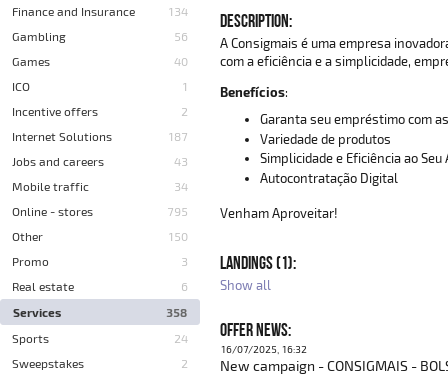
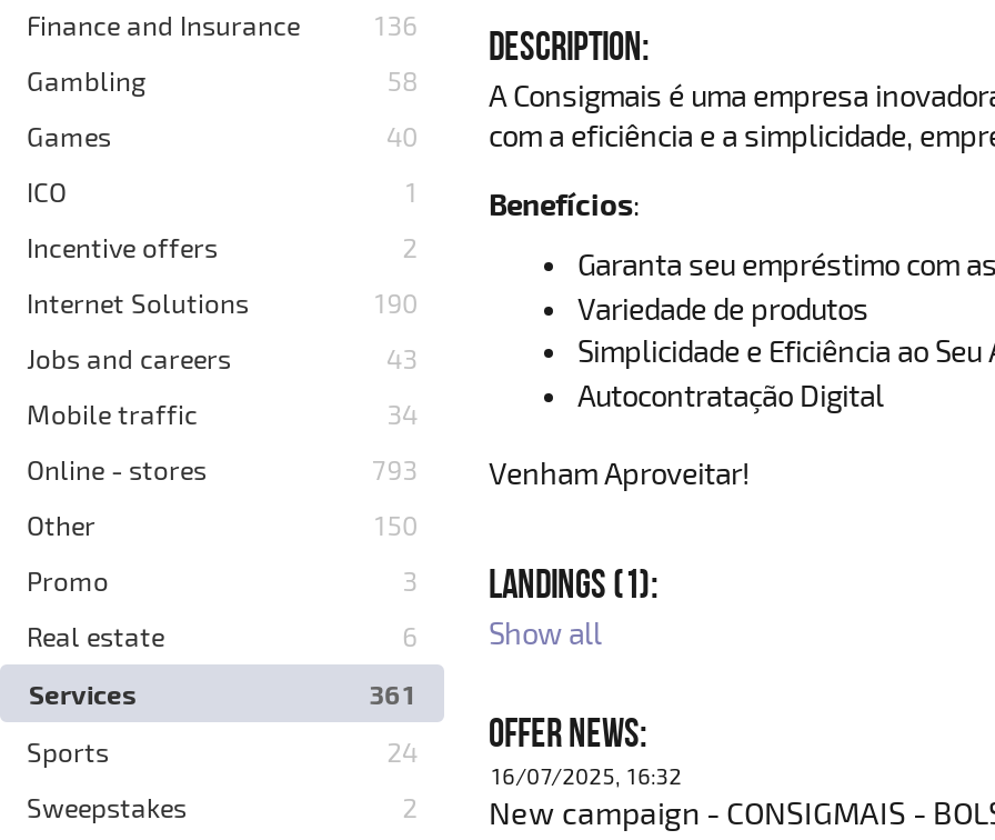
- 134
+ 136

- 56
+ 58

- 187
+ 190

- 795
+ 793

- 358
+ 361
